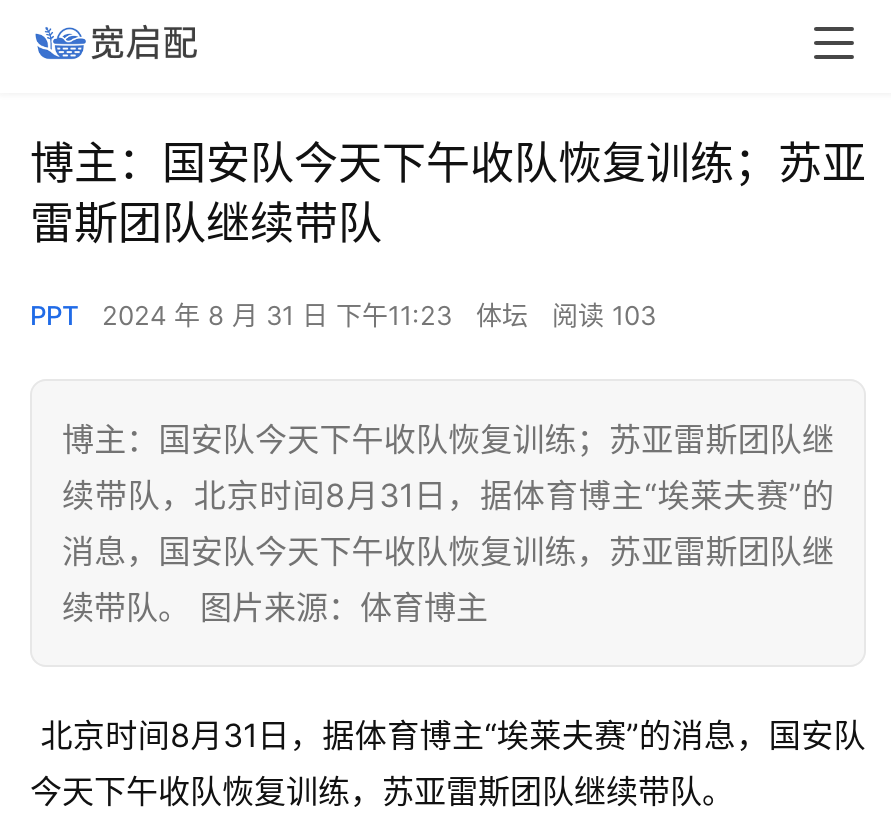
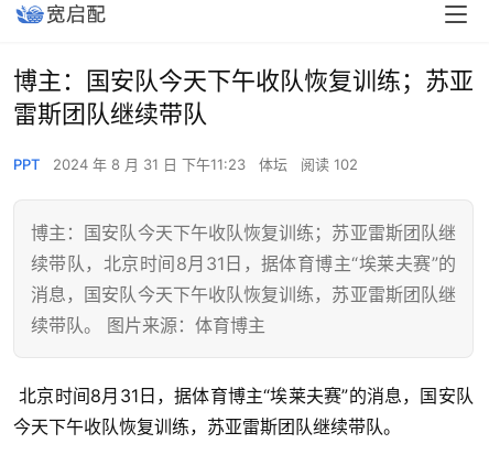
- PPT 2024 年 8 月 31 日 下午11:23 体坛 阅读 103
+ PPT 2024 年 8 月 31 日 下午11:23 体坛 阅读 102
